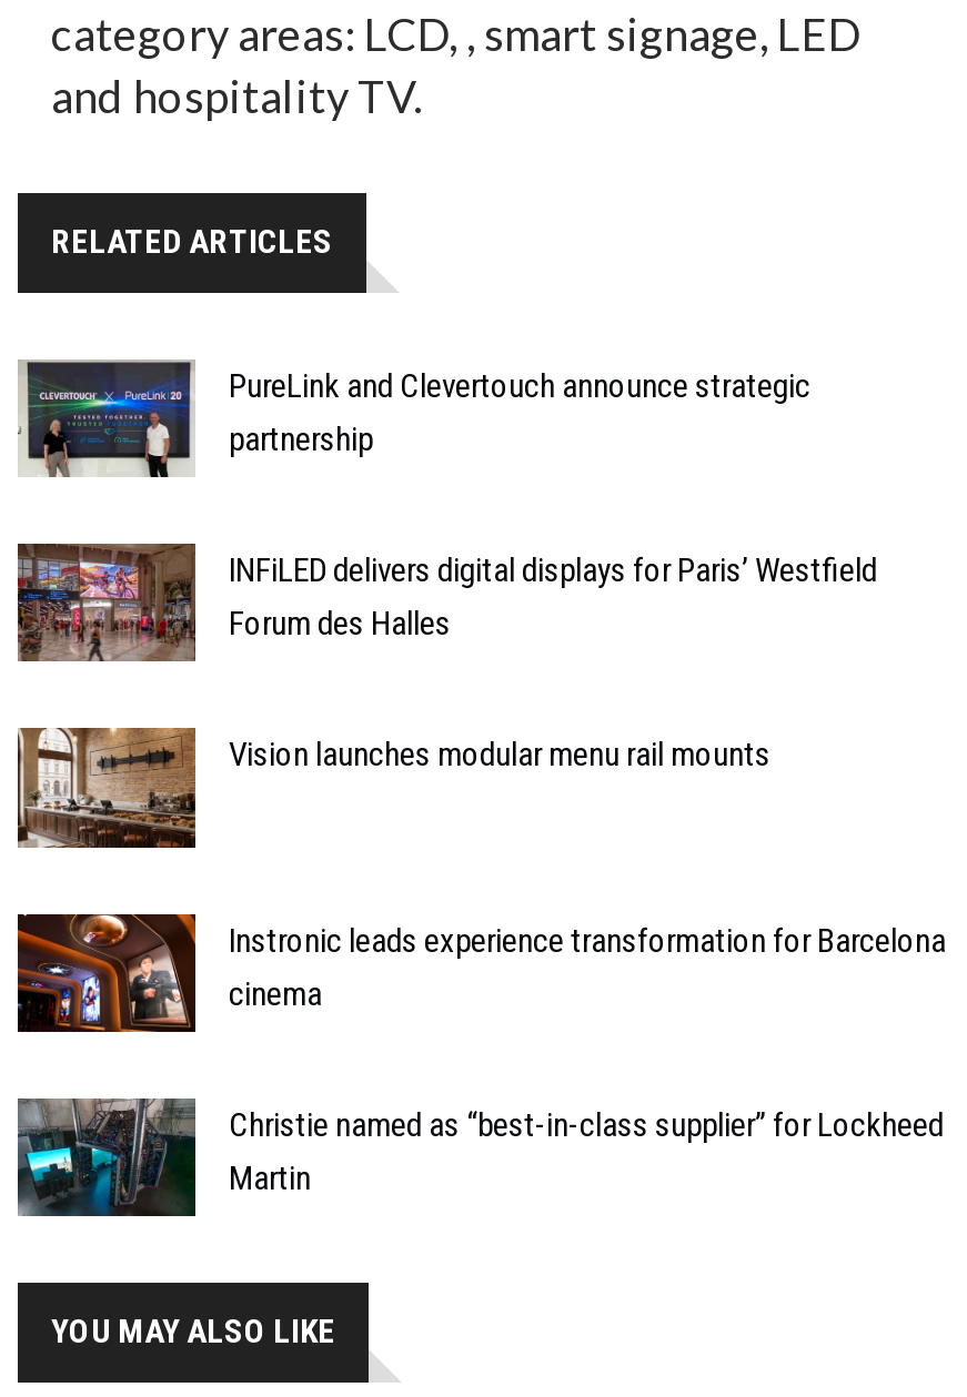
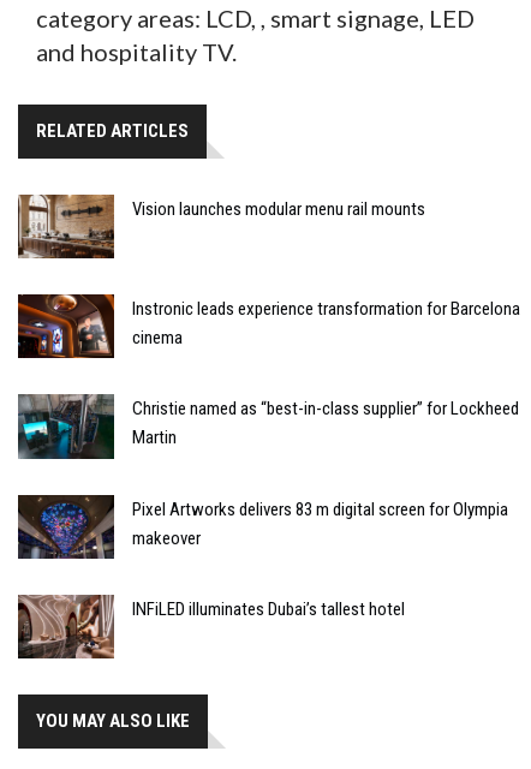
- [image]
- PureLink and Clevertouch announce strategic
- partnership
- INFiLED delivers digital displays for Paris’ Westfield
- Forum des Halles

- [image]

moved up: [image] | Vision launches modular menu rail mounts | Instronic leads experience transformation for Barcelona | cinema | Christie named as “best-in-class supplier” for Lockheed | Martin

+ [image]

+ [image]
+ Pixel Artworks delivers 83 m digital screen for Olympia
+ makeover
+ INFiLED illuminates Dubai’s tallest hotel
